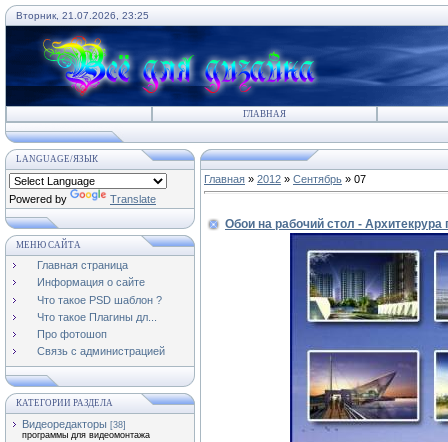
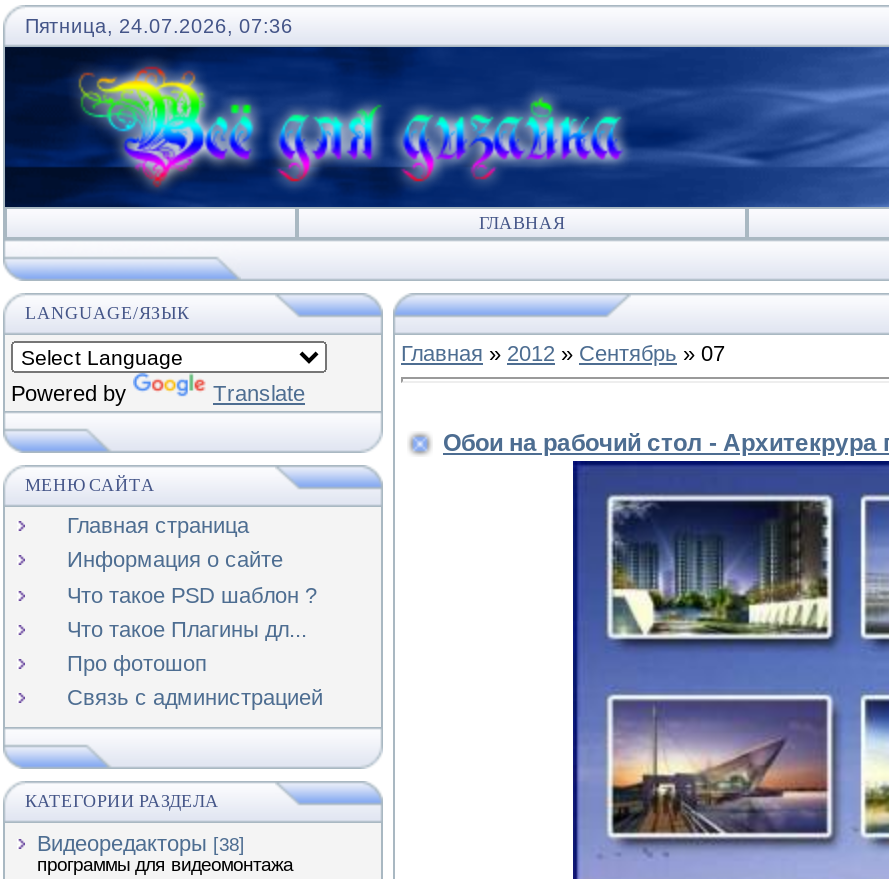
- Вторник, 21.07.2026, 23:25
+ Пятница, 24.07.2026, 07:36
